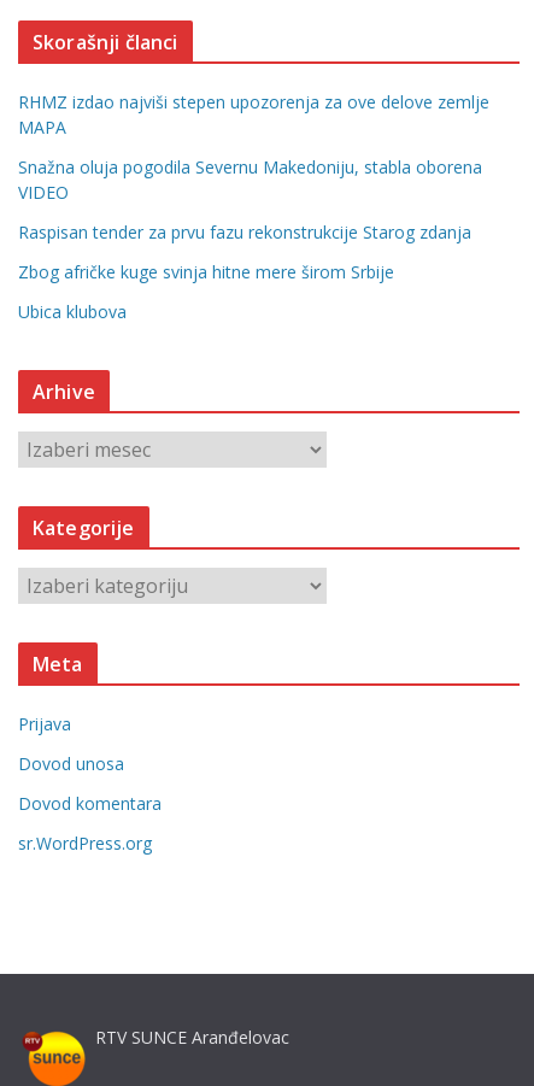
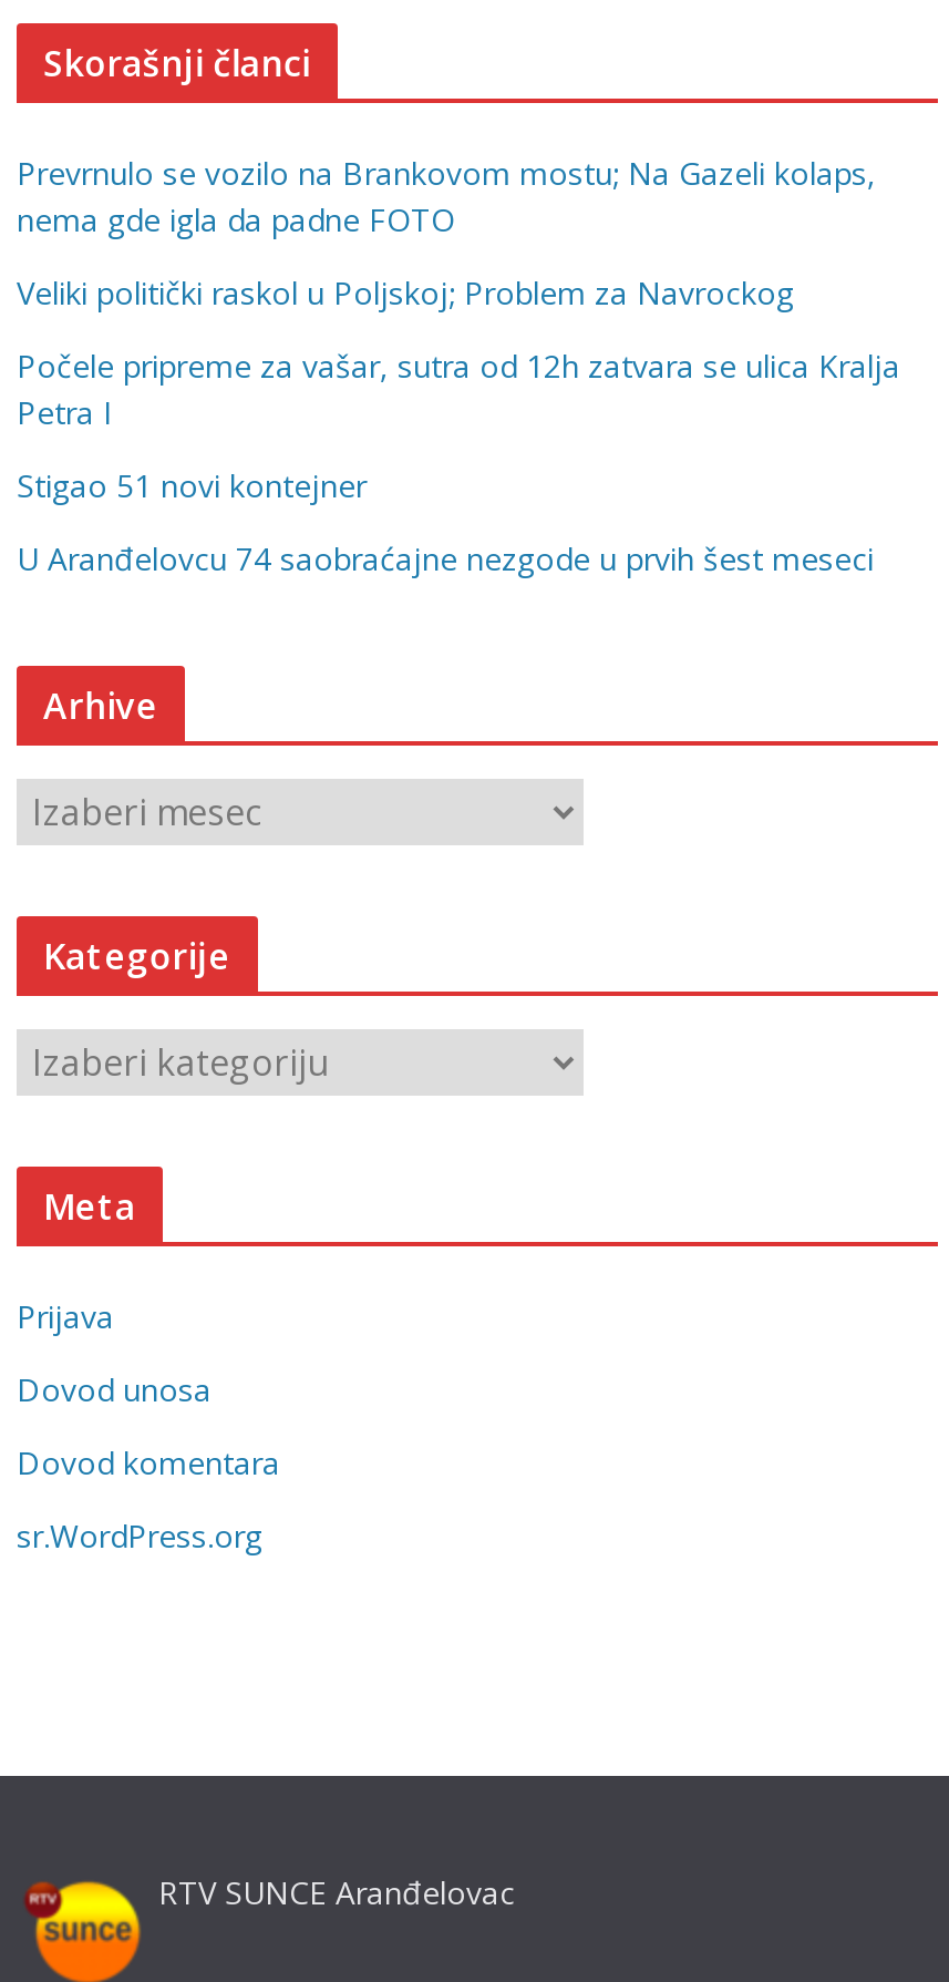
- RHMZ izdao najviši stepen upozorenja za ove delove zemlje
- MAPA
+ Prevrnulo se vozilo na Brankovom mostu; Na Gazeli kolaps,
+ nema gde igla da padne FOTO

- Snažna oluja pogodila Severnu Makedoniju, stabla oborena
- VIDEO
+ Veliki politički raskol u Poljskoj; Problem za Navrockog

- Raspisan tender za prvu fazu rekonstrukcije Starog zdanja
+ Počele pripreme za vašar, sutra od 12h zatvara se ulica Kralja
+ Petra I

- Zbog afričke kuge svinja hitne mere širom Srbije
+ Stigao 51 novi kontejner

- Ubica klubova
+ U Aranđelovcu 74 saobraćajne nezgode u prvih šest meseci
